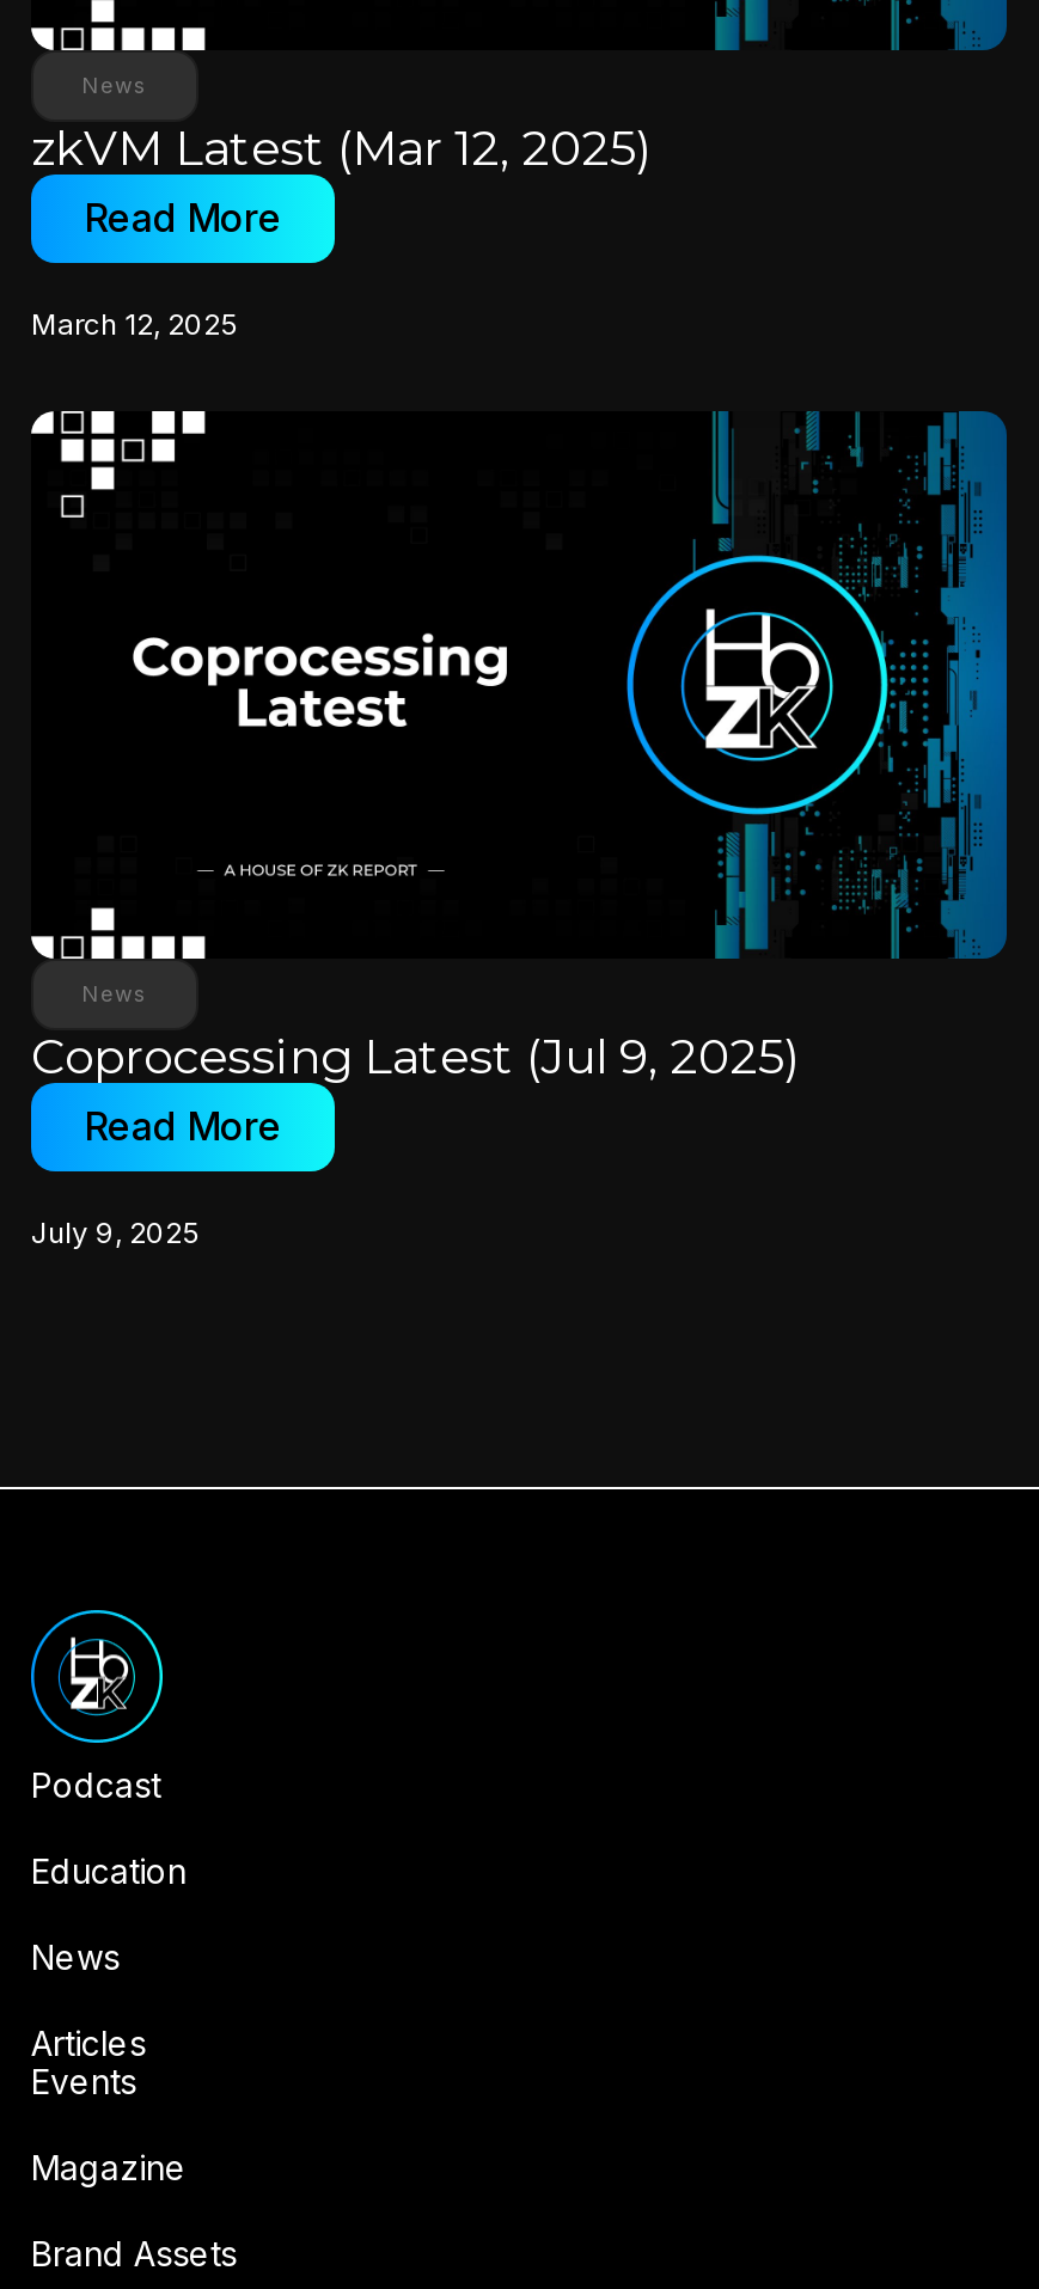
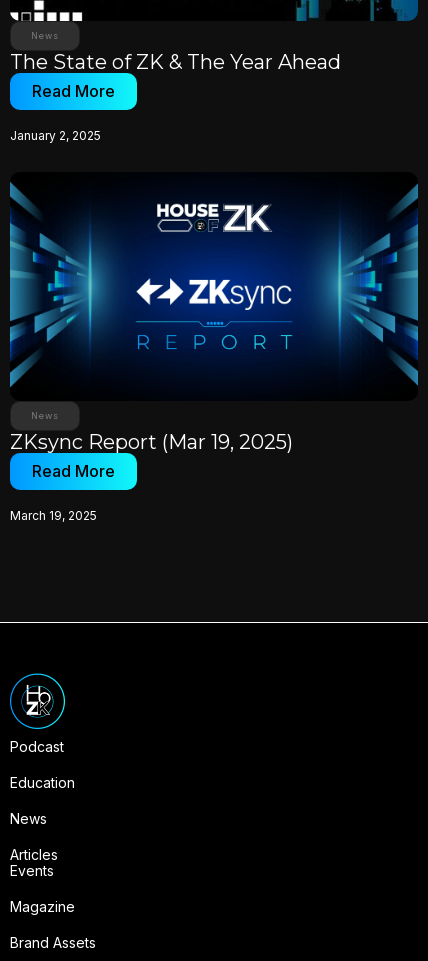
- zkVM Latest (Mar 12, 2025)
+ The State of ZK & The Year Ahead

- March 12, 2025
+ January 2, 2025

- [image]
- Coprocessing Latest (Jul 9, 2025)
+ [image]
+ ZKsync Report (Mar 19, 2025)

- July 9, 2025
+ March 19, 2025
